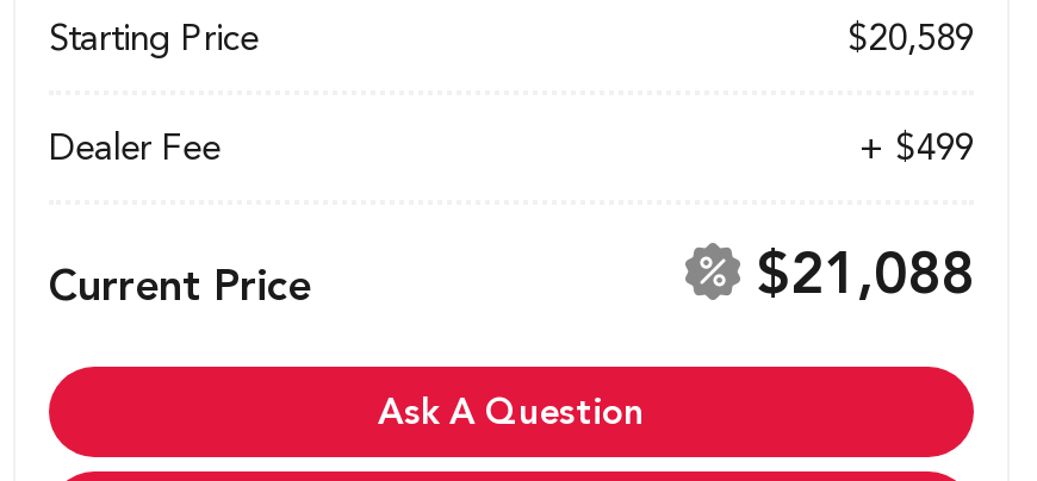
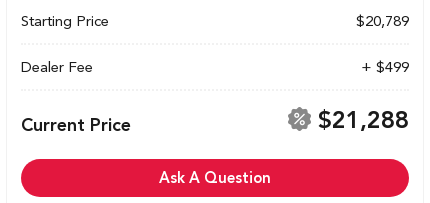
- $20,589
+ $20,789

- $21,088
+ $21,288
